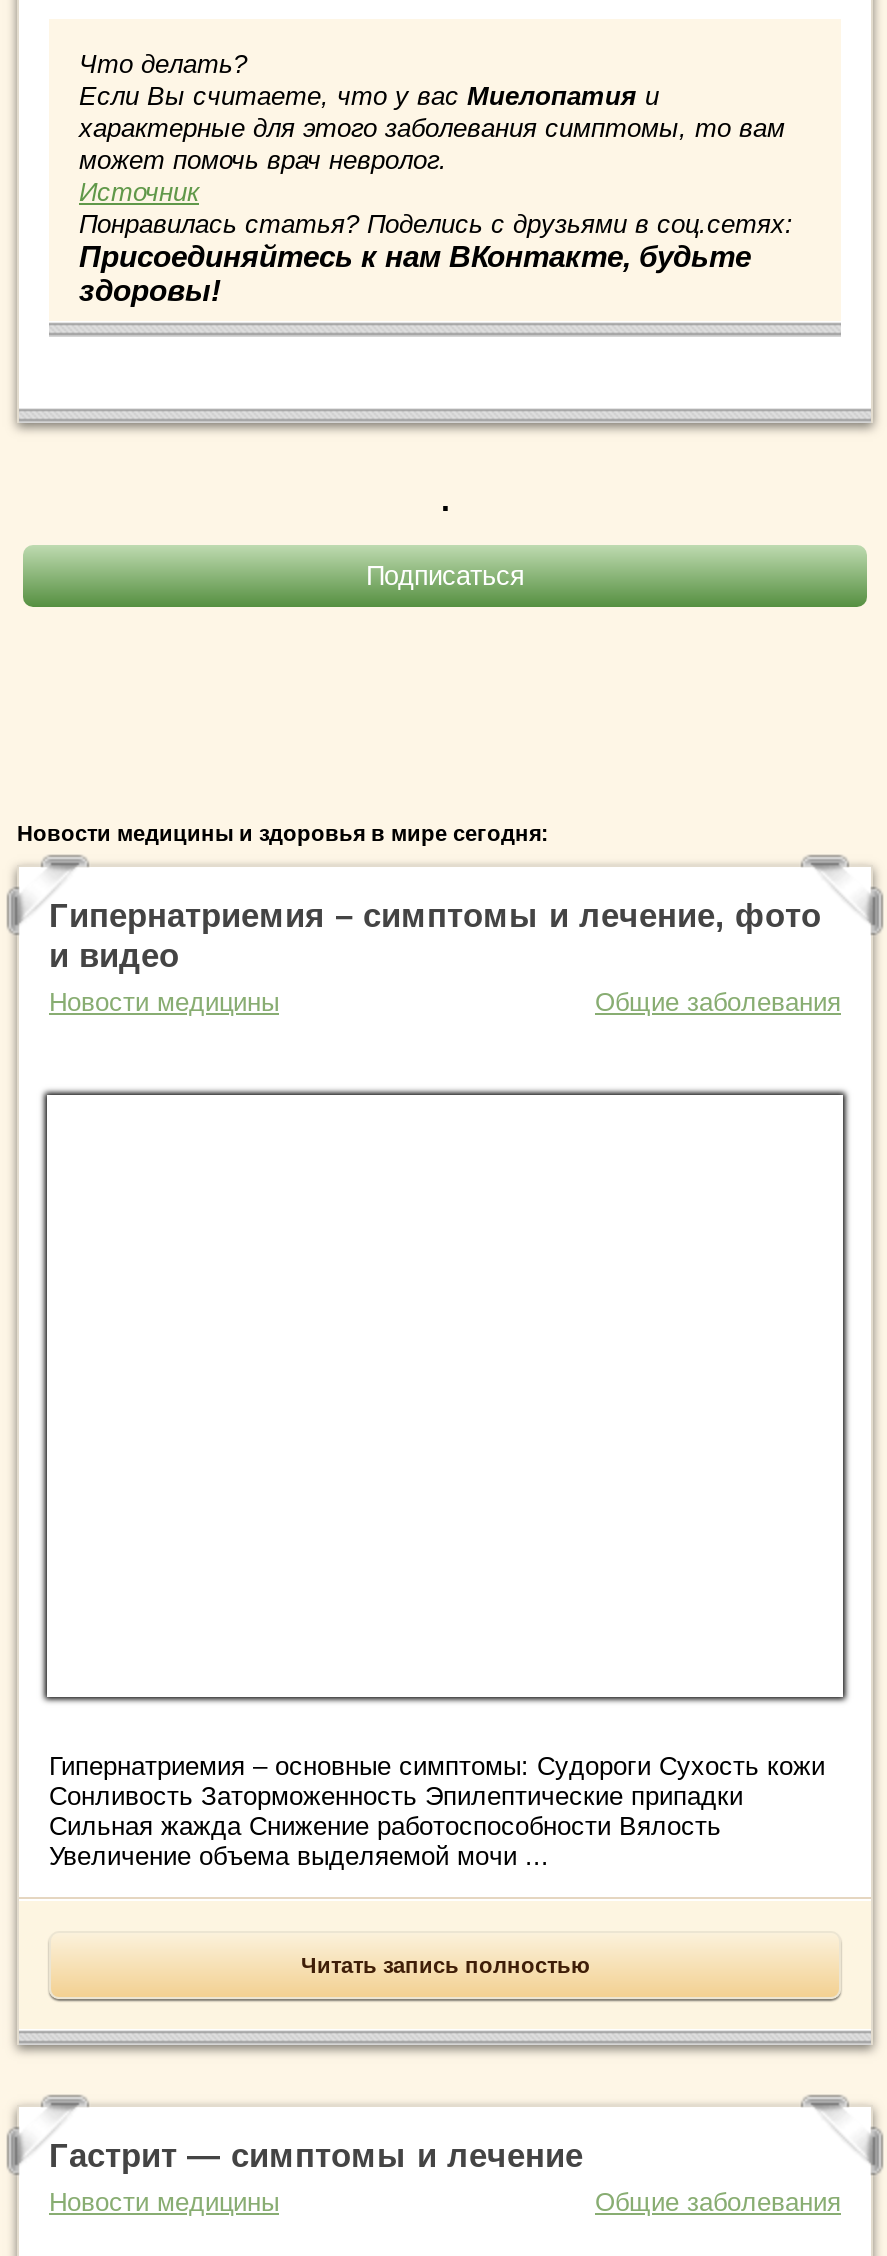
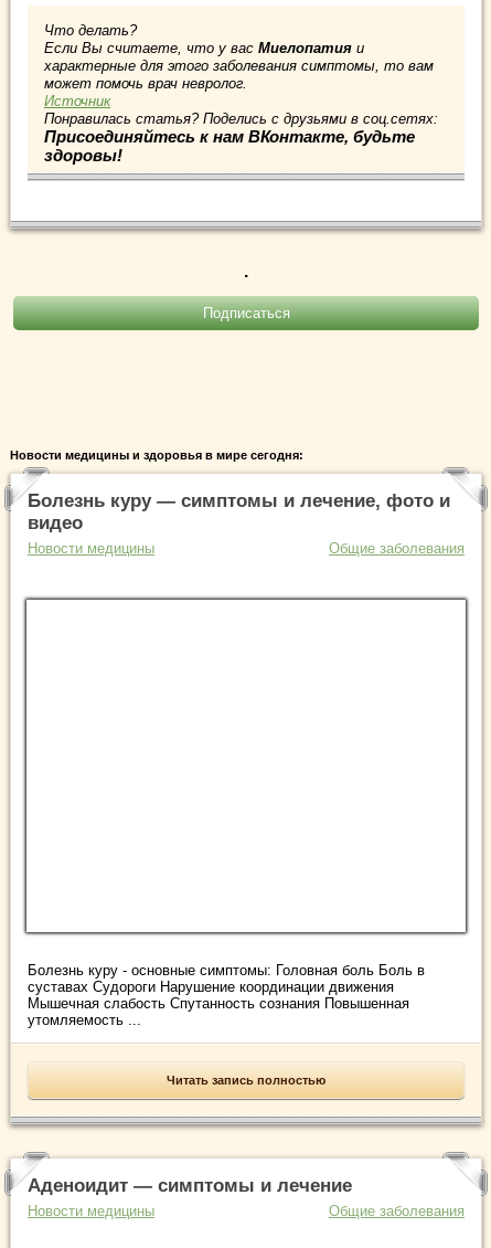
- Гипернатриемия – симптомы и лечение, фото
- и видео
+ Болезнь куру — симптомы и лечение, фото и
+ видео

- Гипернатриемия – основные симптомы: Судороги Сухость кожи
- Сонливость Заторможенность Эпилептические припадки
- Сильная жажда Снижение работоспособности Вялость
- Увеличение объема выделяемой мочи ...
+ Болезнь куру - основные симптомы: Головная боль Боль в
+ суставах Судороги Нарушение координации движения
+ Мышечная слабость Спутанность сознания Повышенная
+ утомляемость ...

- Гастрит — симптомы и лечение
+ Аденоидит — симптомы и лечение
